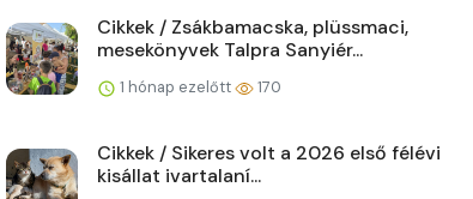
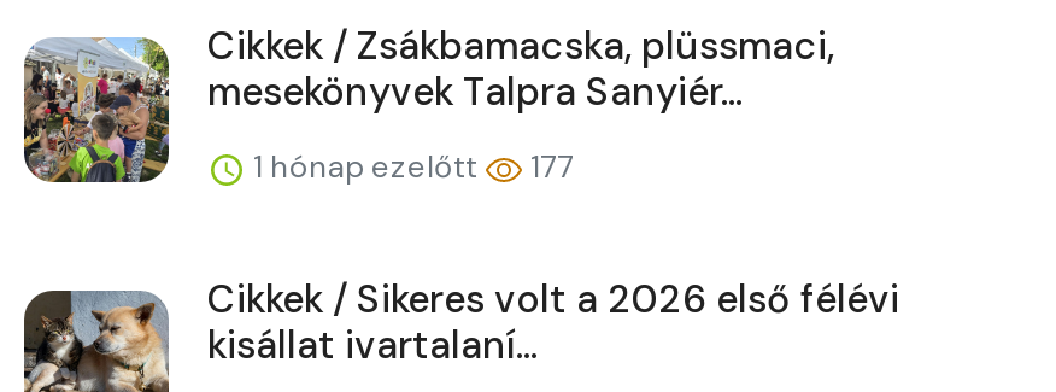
- 1 hónap ezelőtt 170
+ 1 hónap ezelőtt 177
